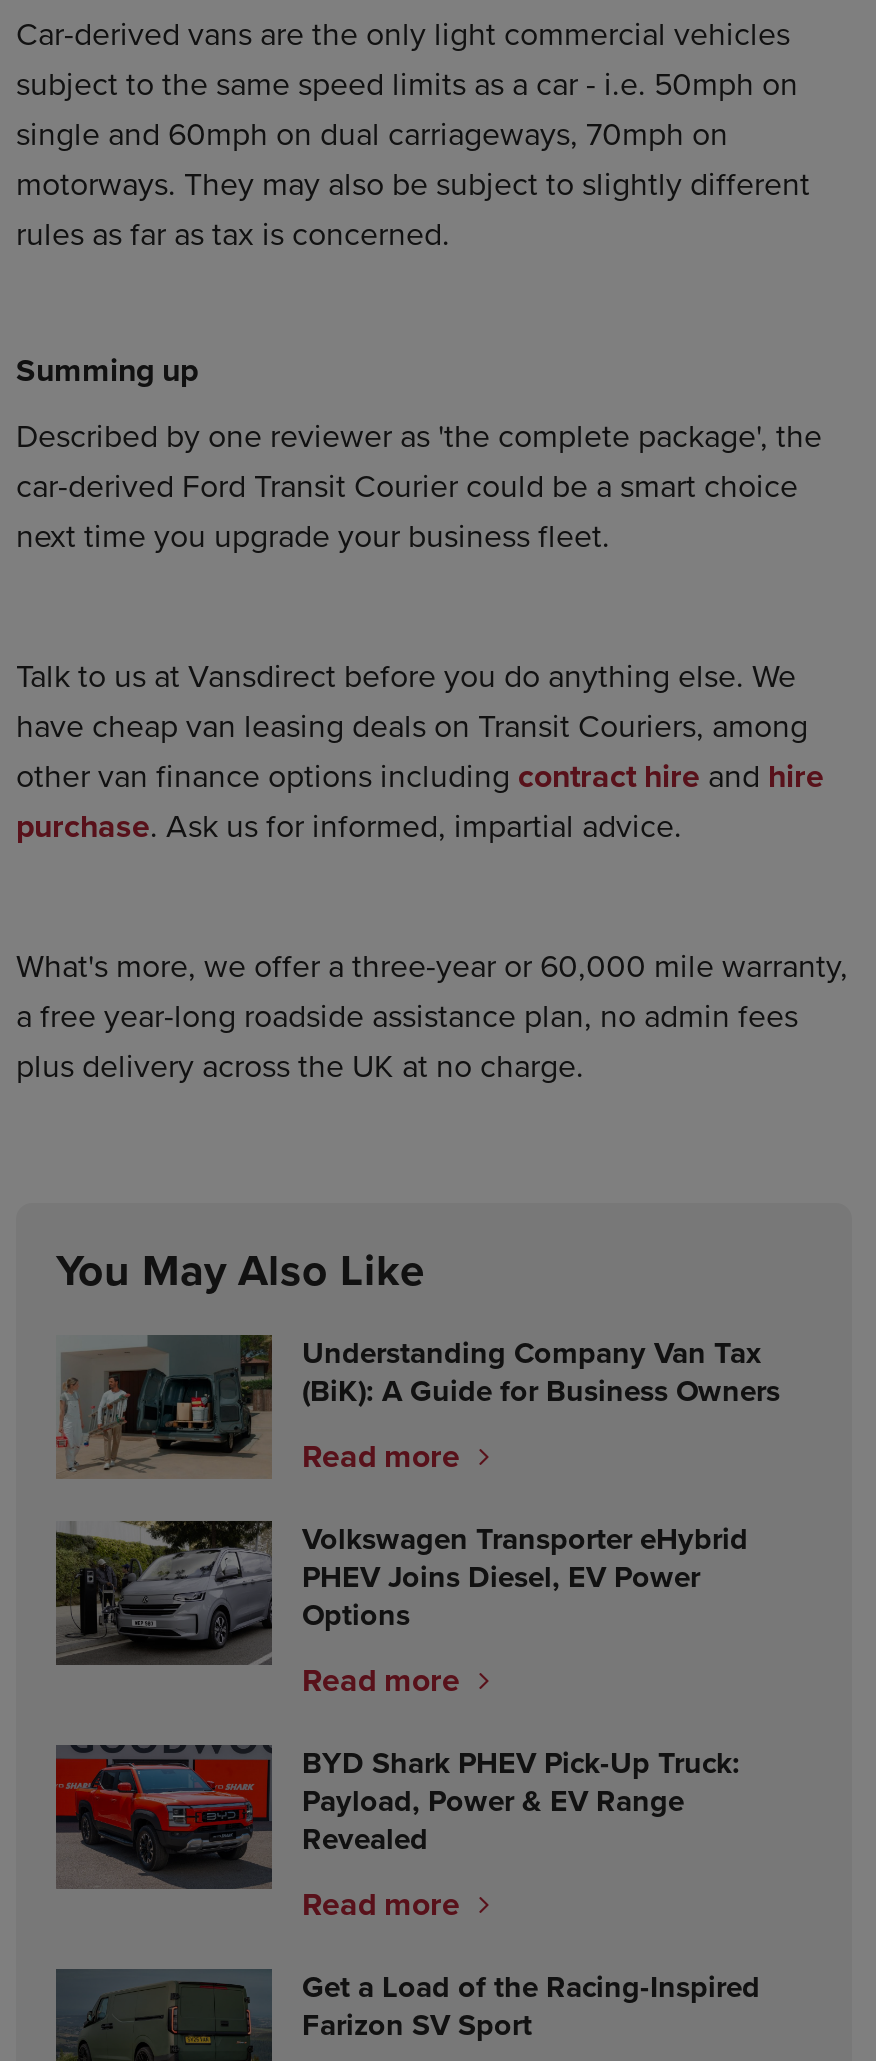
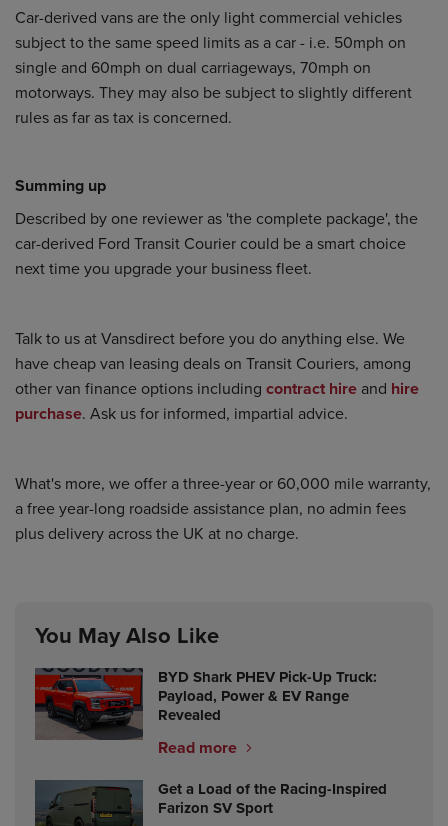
- [image]
- Understanding Company Van Tax
- (BiK): A Guide for Business Owners
- Read more
- Volkswagen Transporter eHybrid
- PHEV Joins Diesel, EV Power
- Options
- Read more

- [image]
